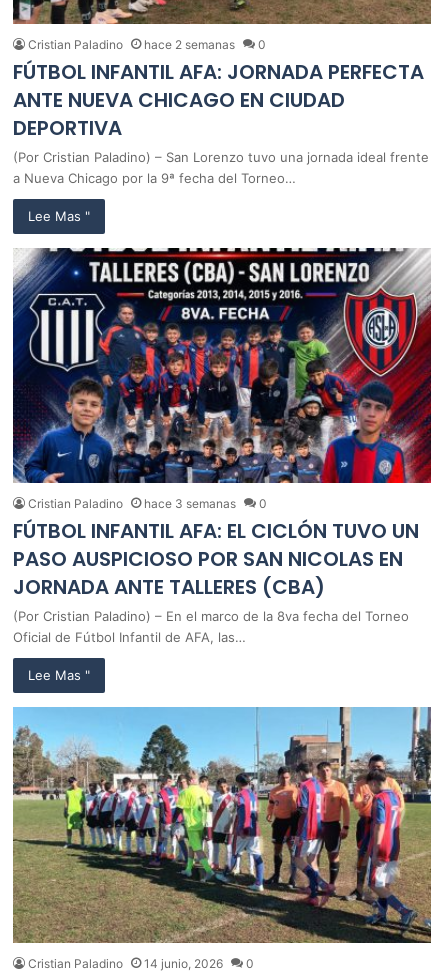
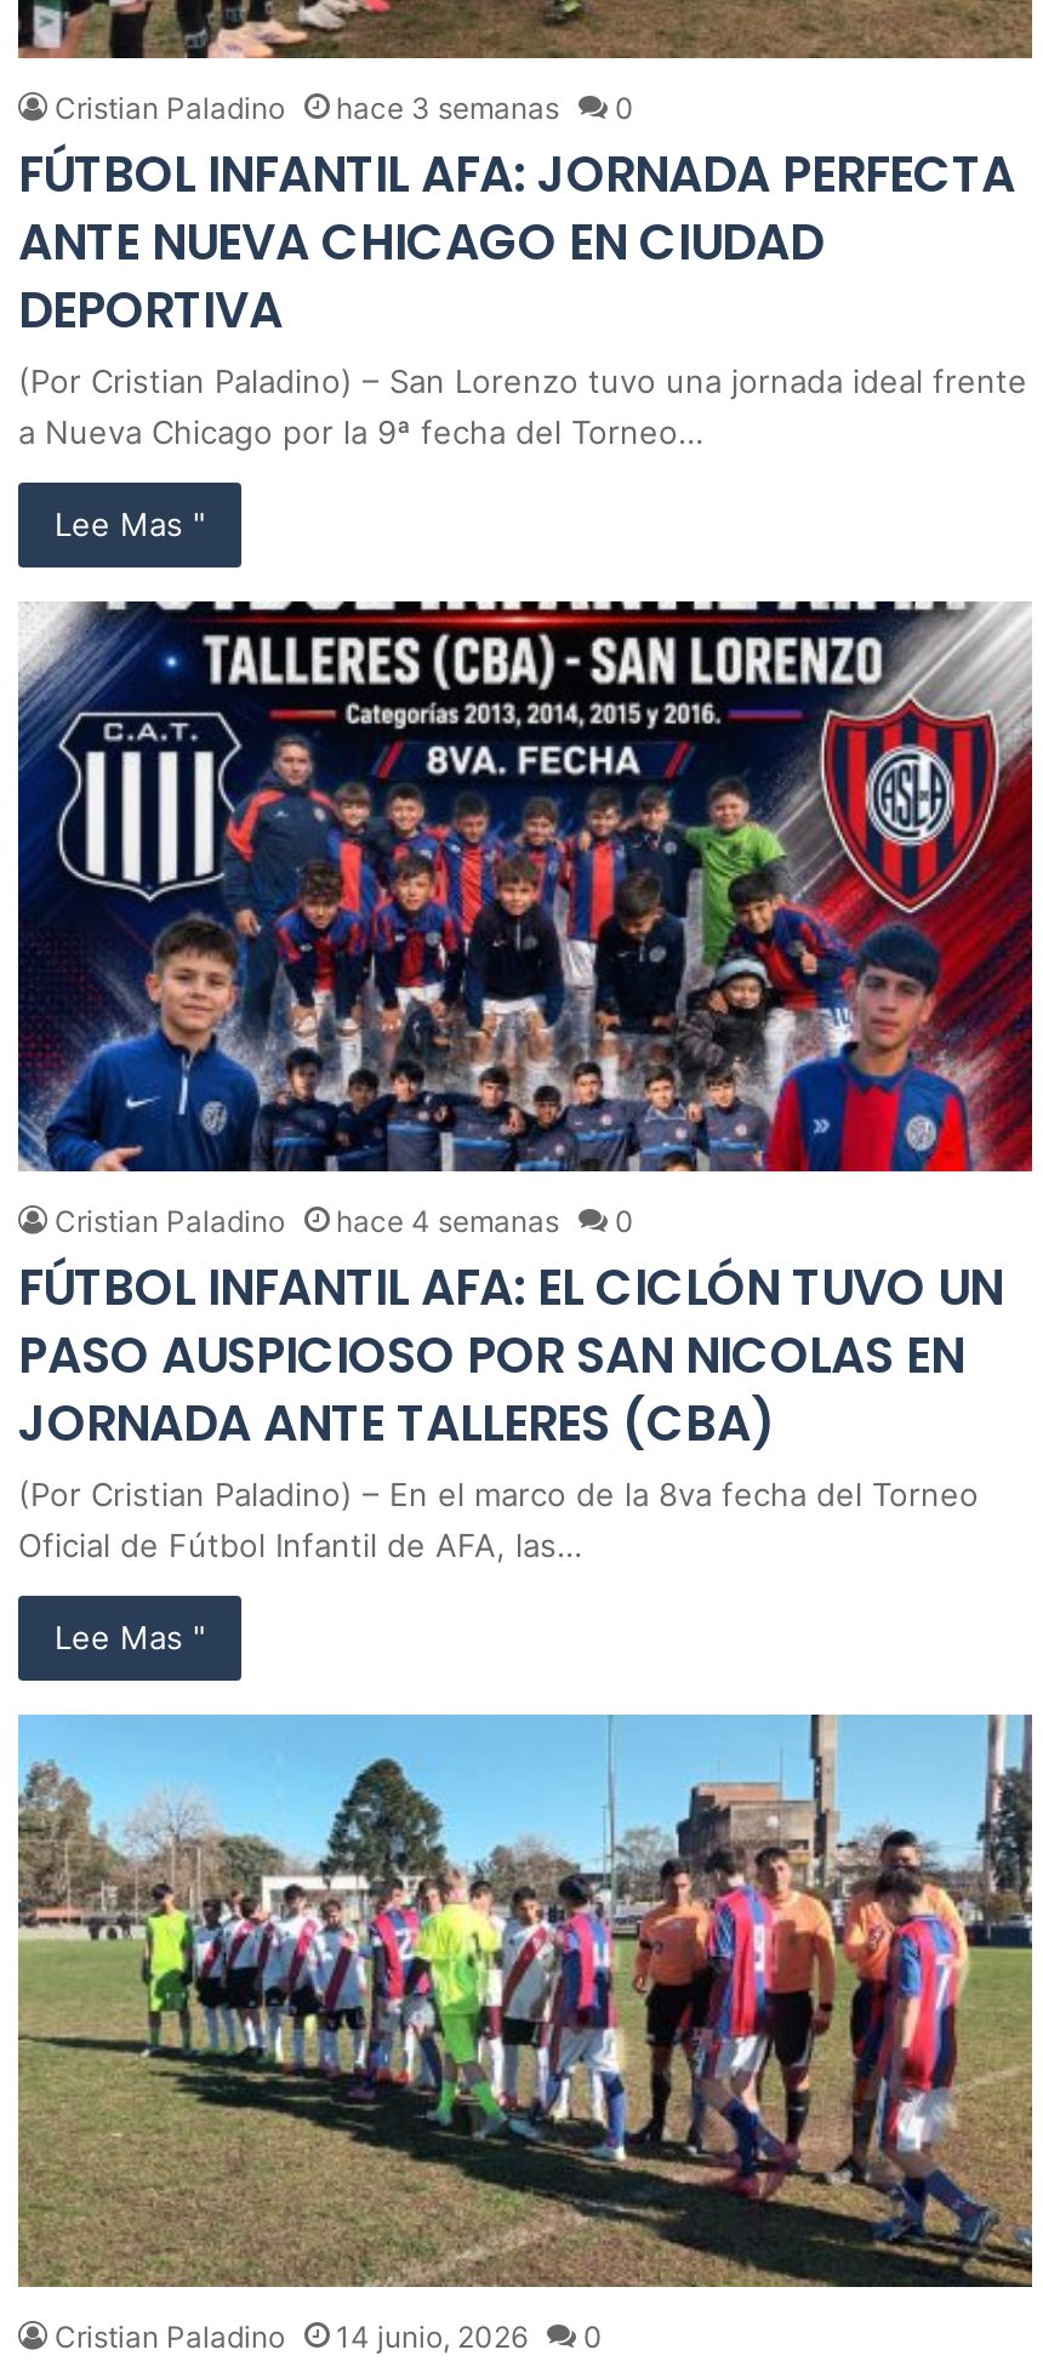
- Cristian Paladino hace 2 semanas 0
+ Cristian Paladino hace 3 semanas 0

- Cristian Paladino hace 3 semanas 0
+ Cristian Paladino hace 4 semanas 0
